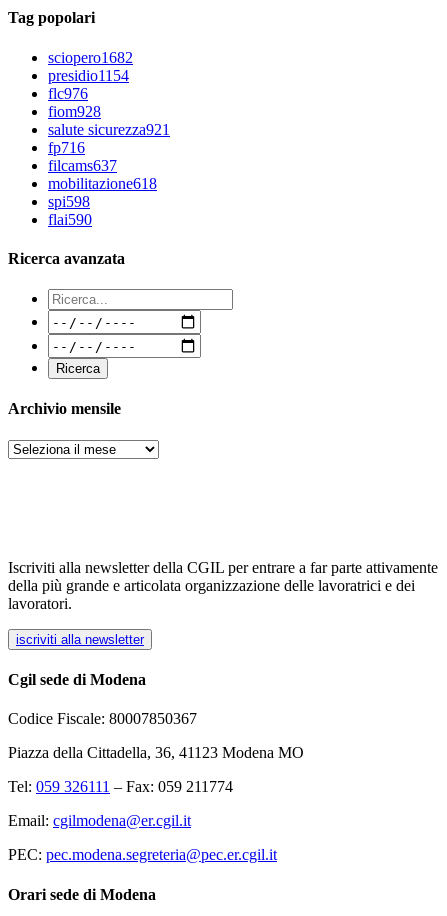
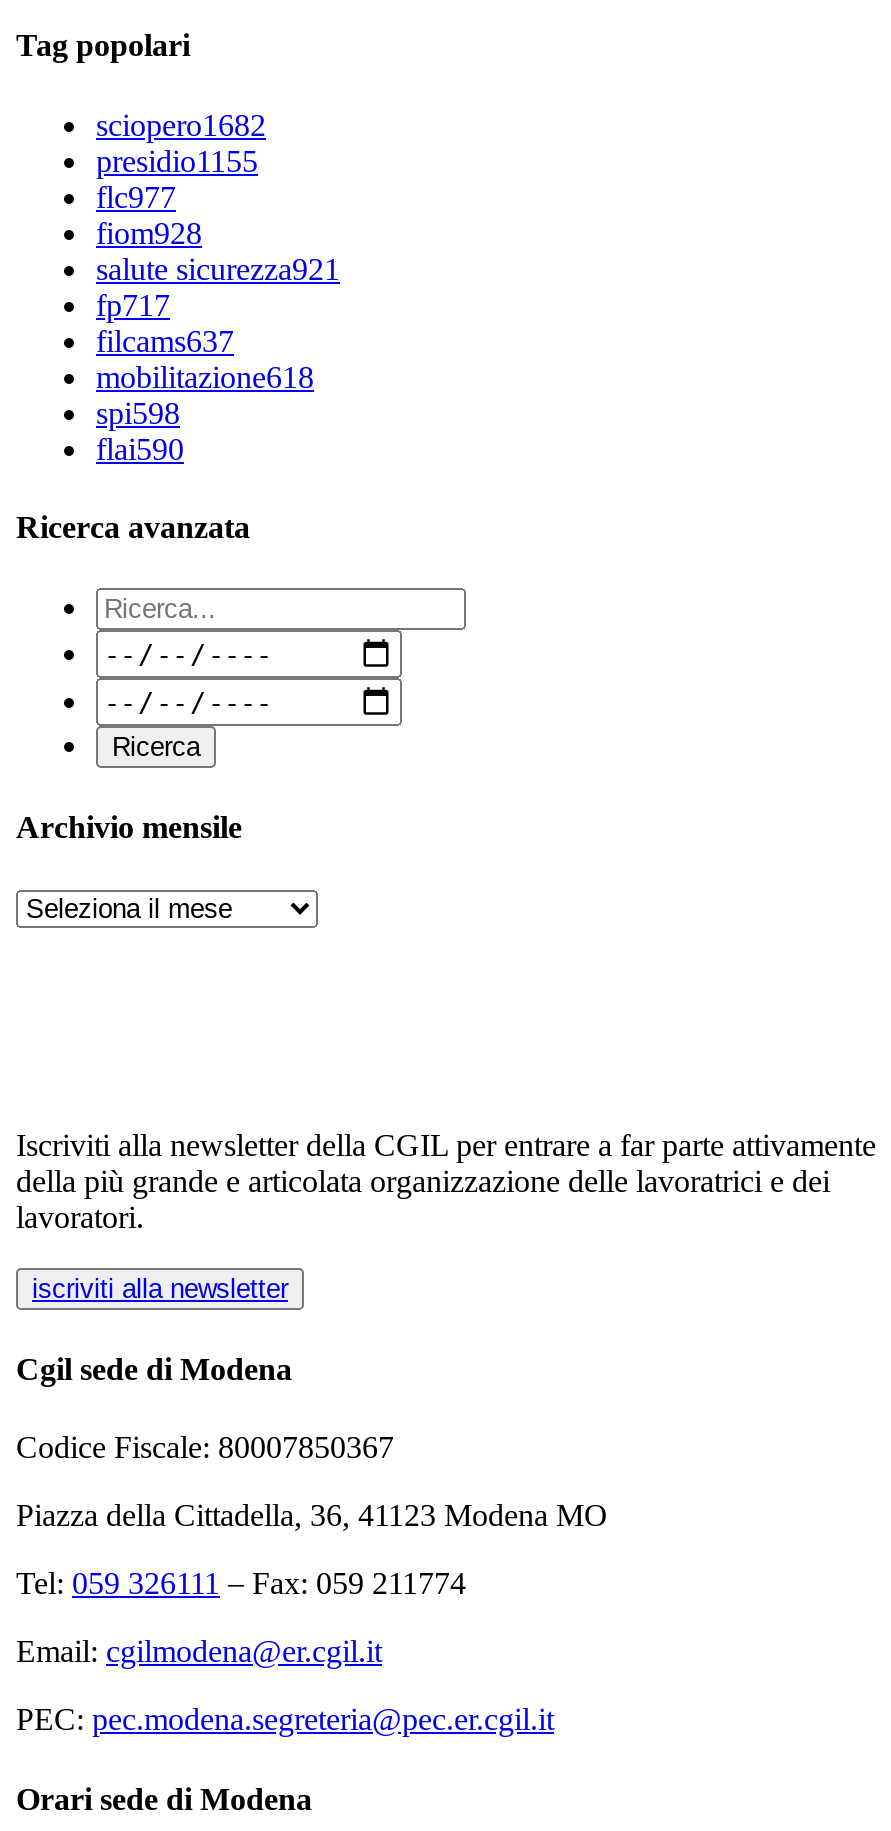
- presidio1154
+ presidio1155

- flc976
+ flc977

- fp716
+ fp717
